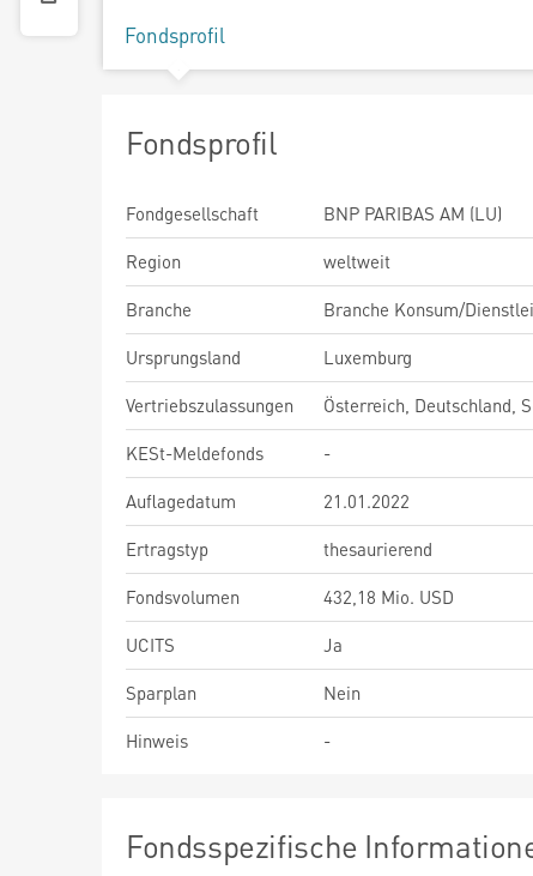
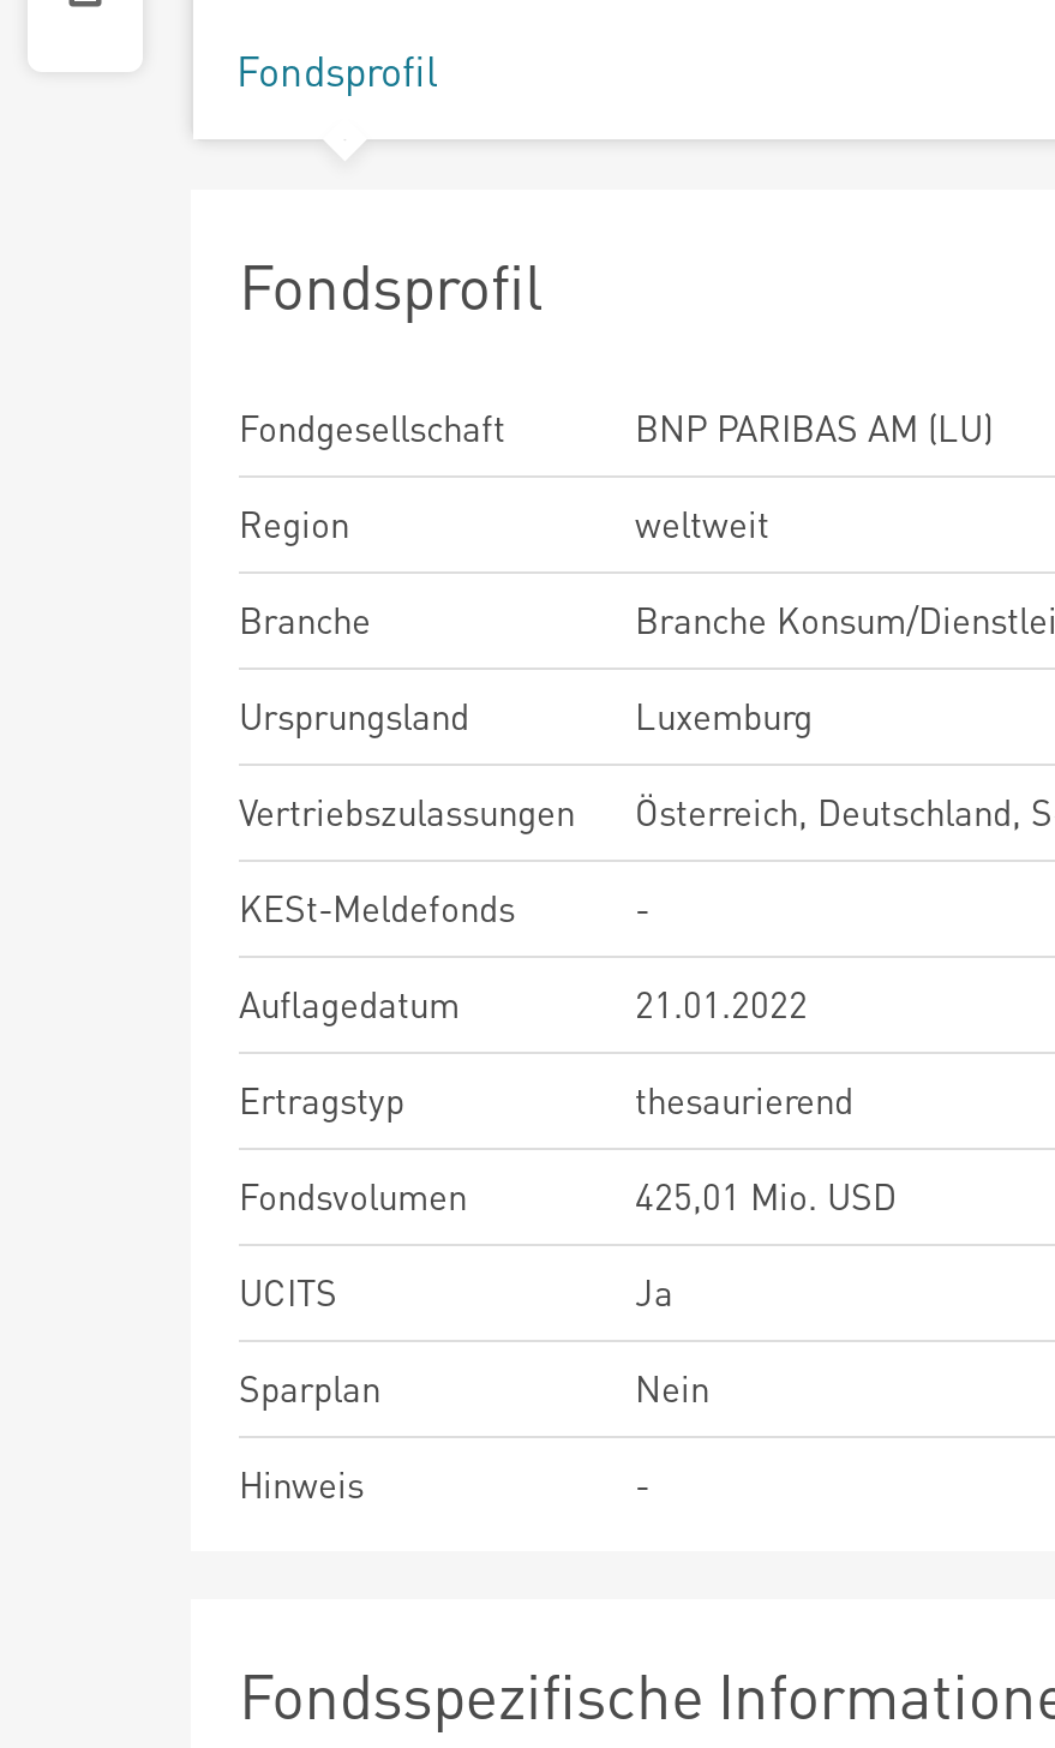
- 432,18 Mio. USD
+ 425,01 Mio. USD
